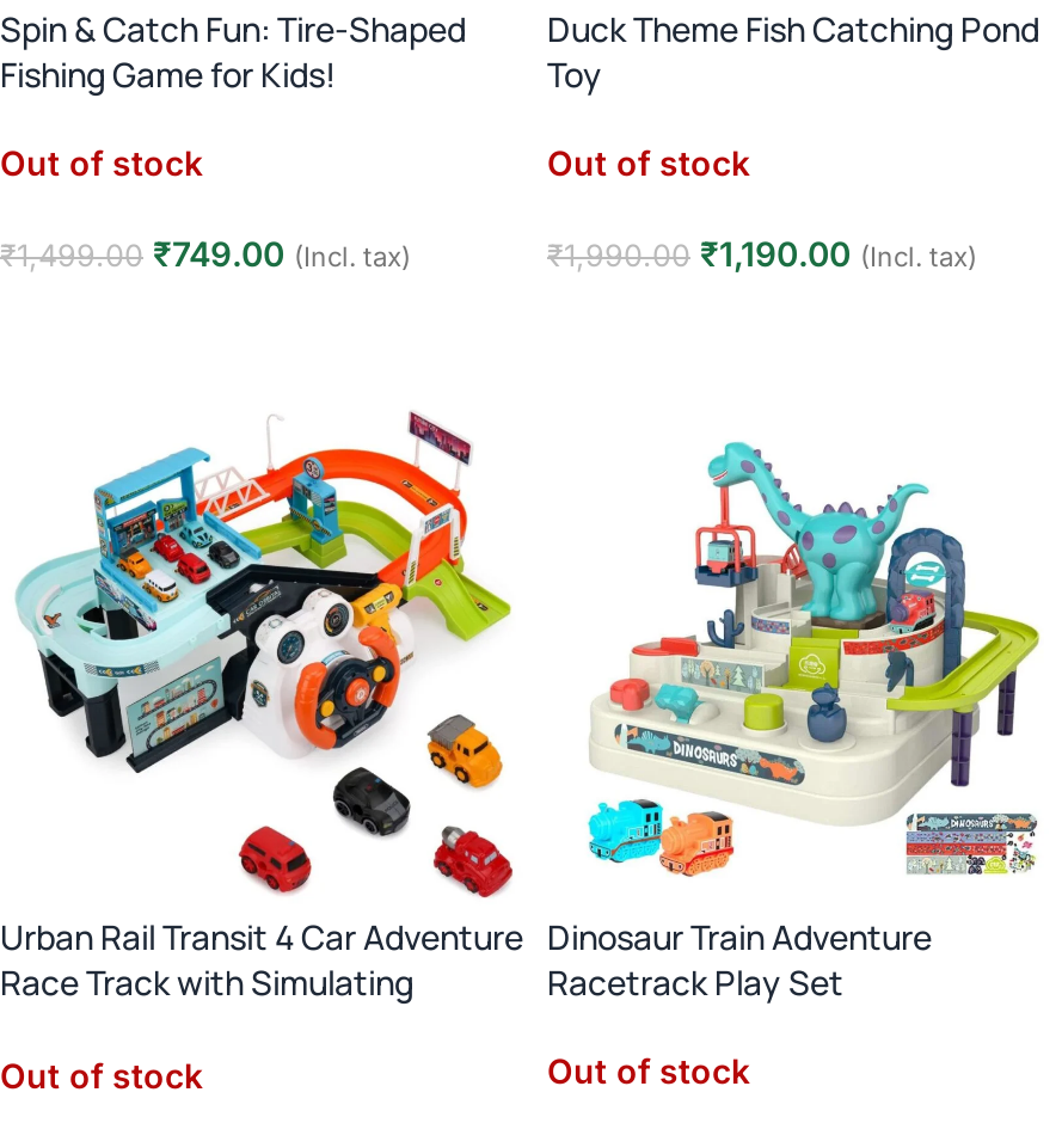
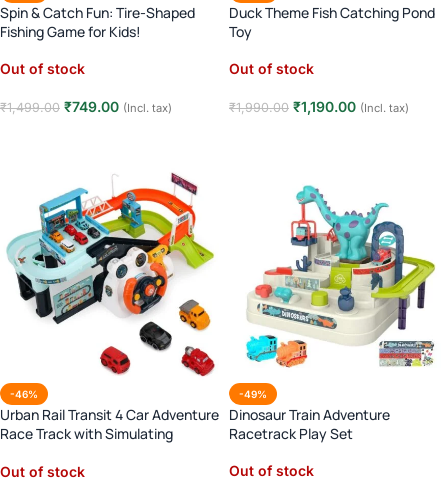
+ -46%

+ -49%
